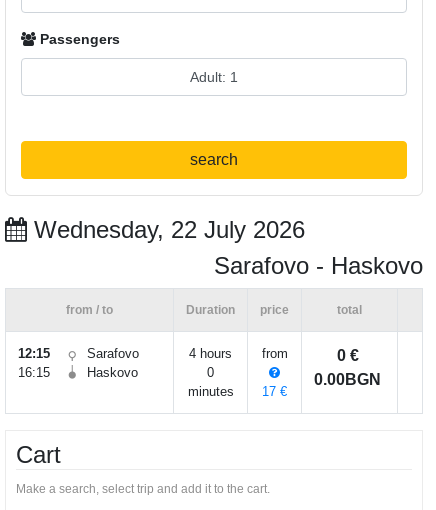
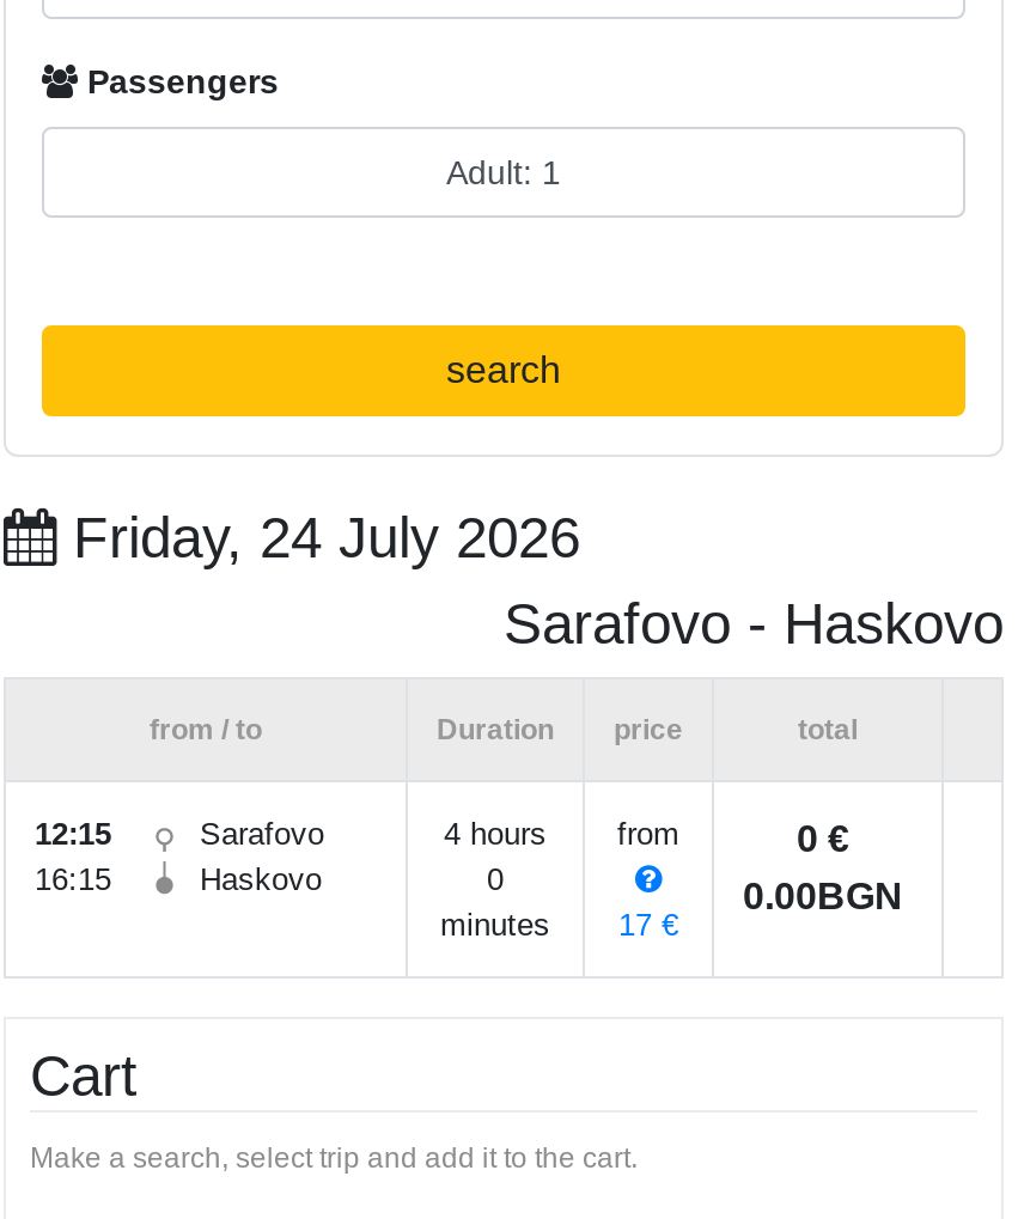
- Wednesday, 22 July 2026
+ Friday, 24 July 2026
